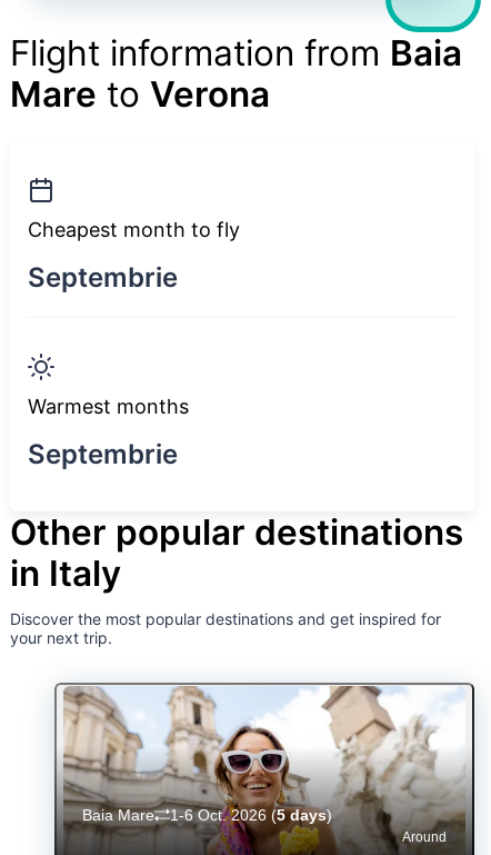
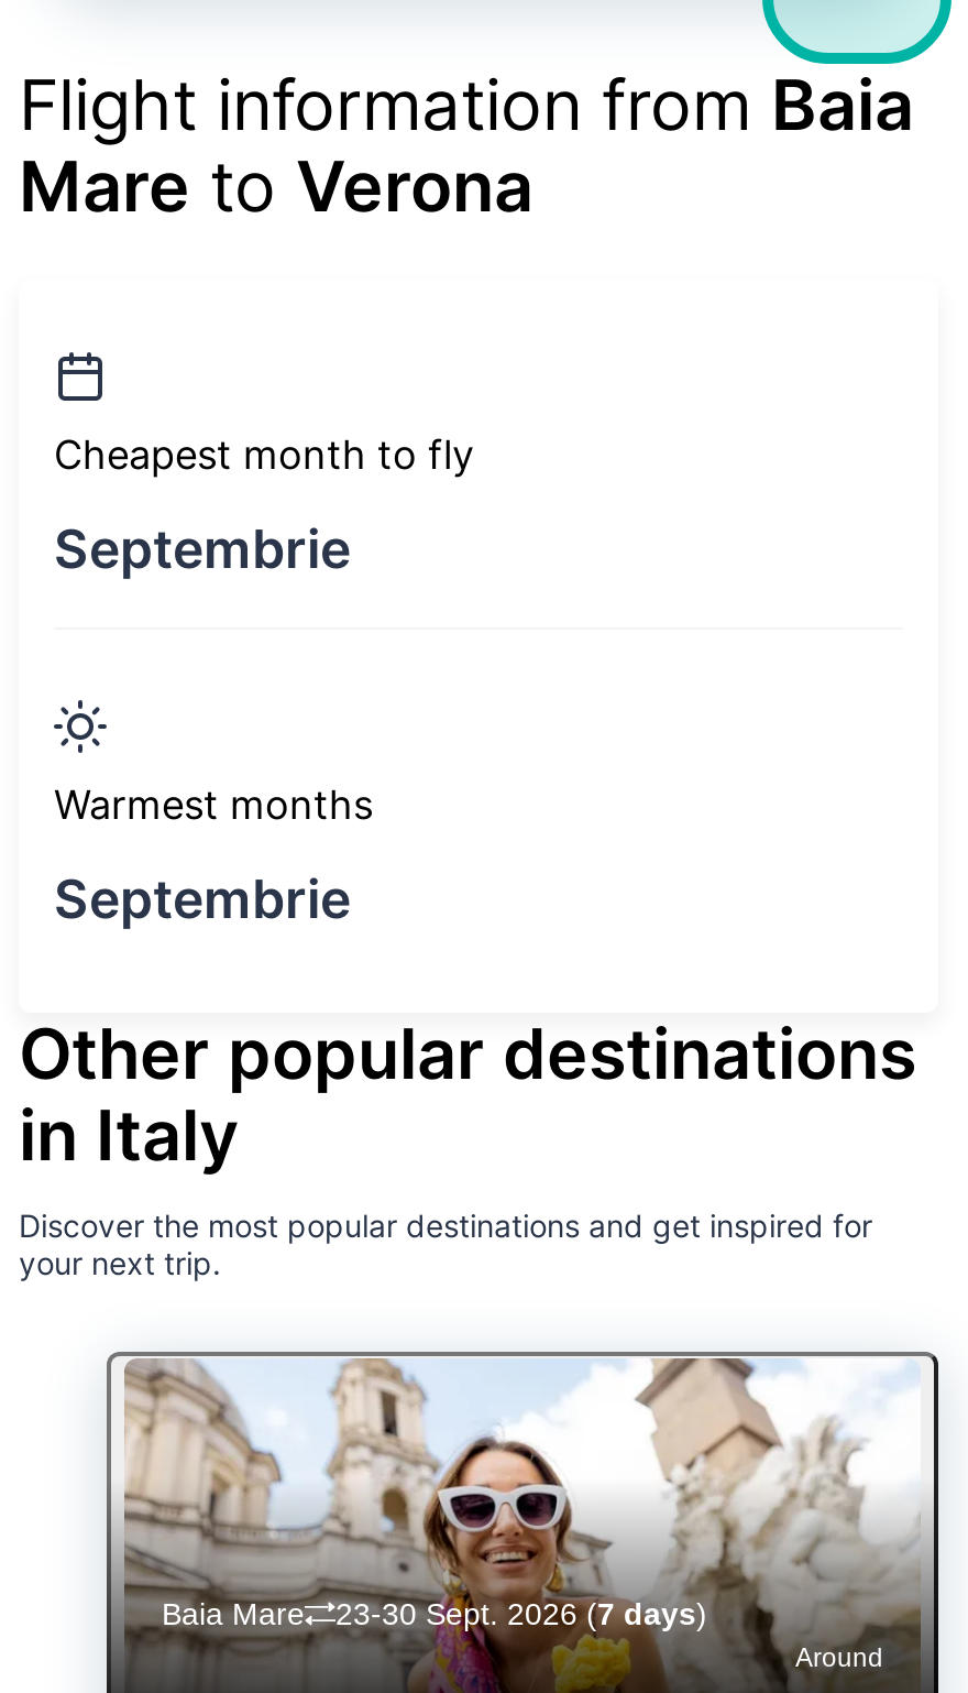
- Baia Mare 1-6 Oct. 2026 (5 days)
+ Baia Mare 23-30 Sept. 2026 (7 days)
